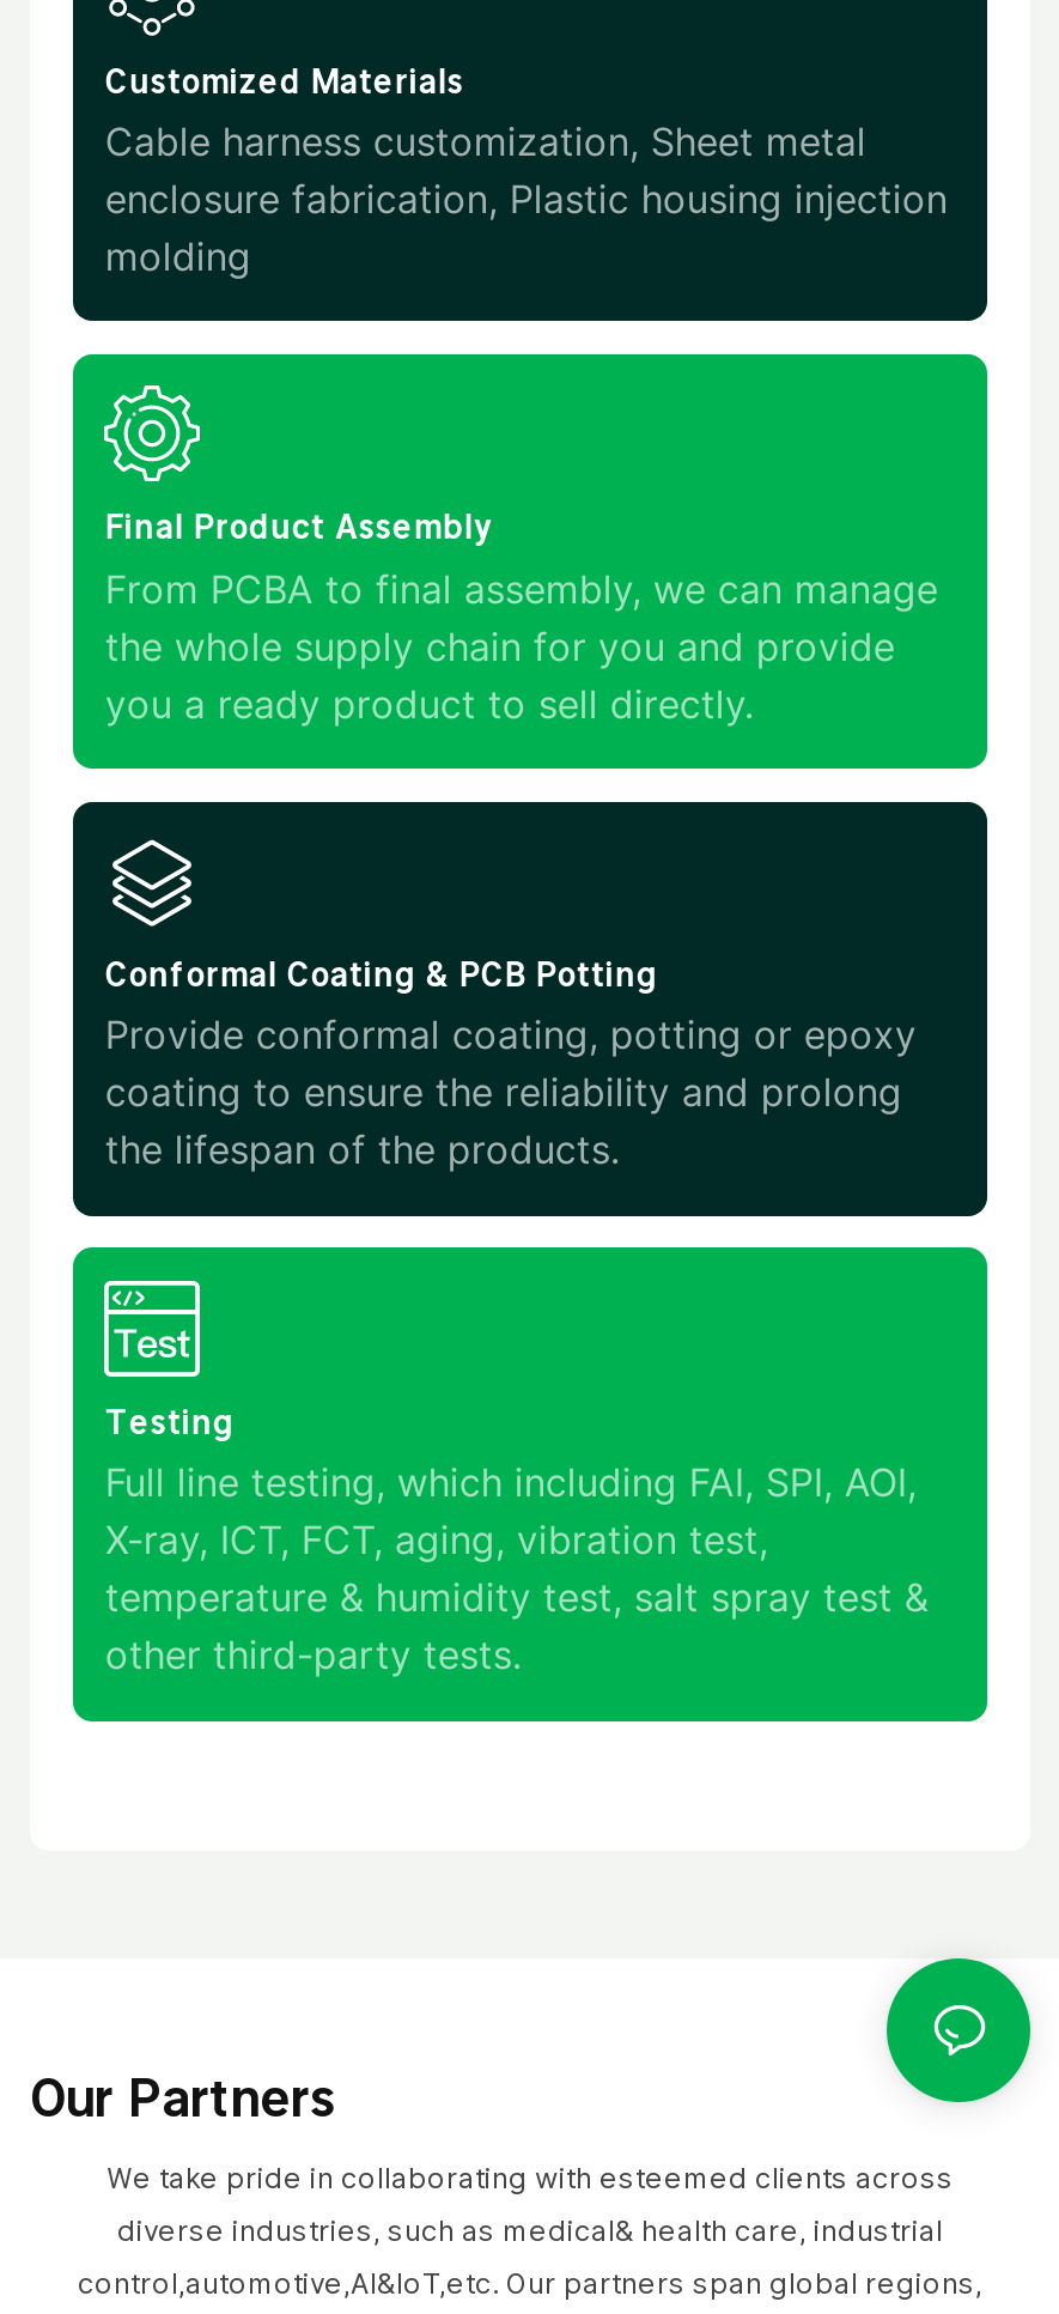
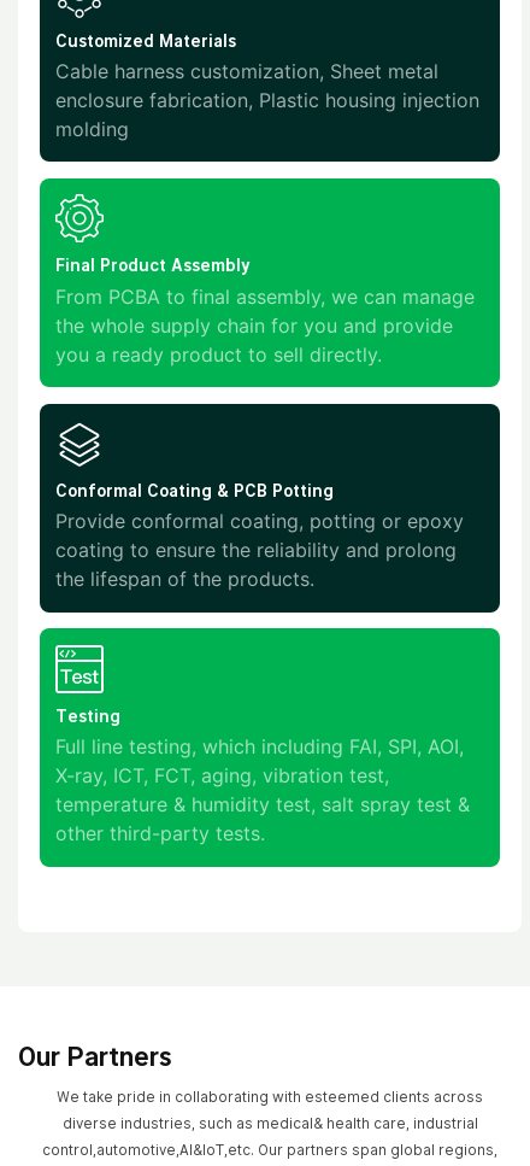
- [image]
